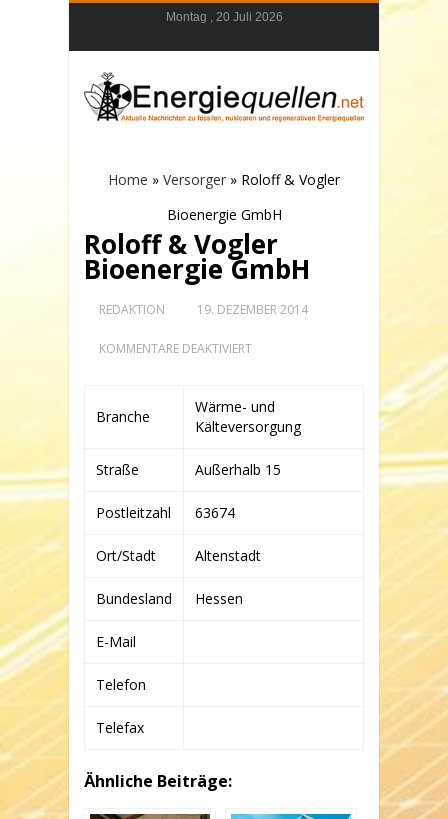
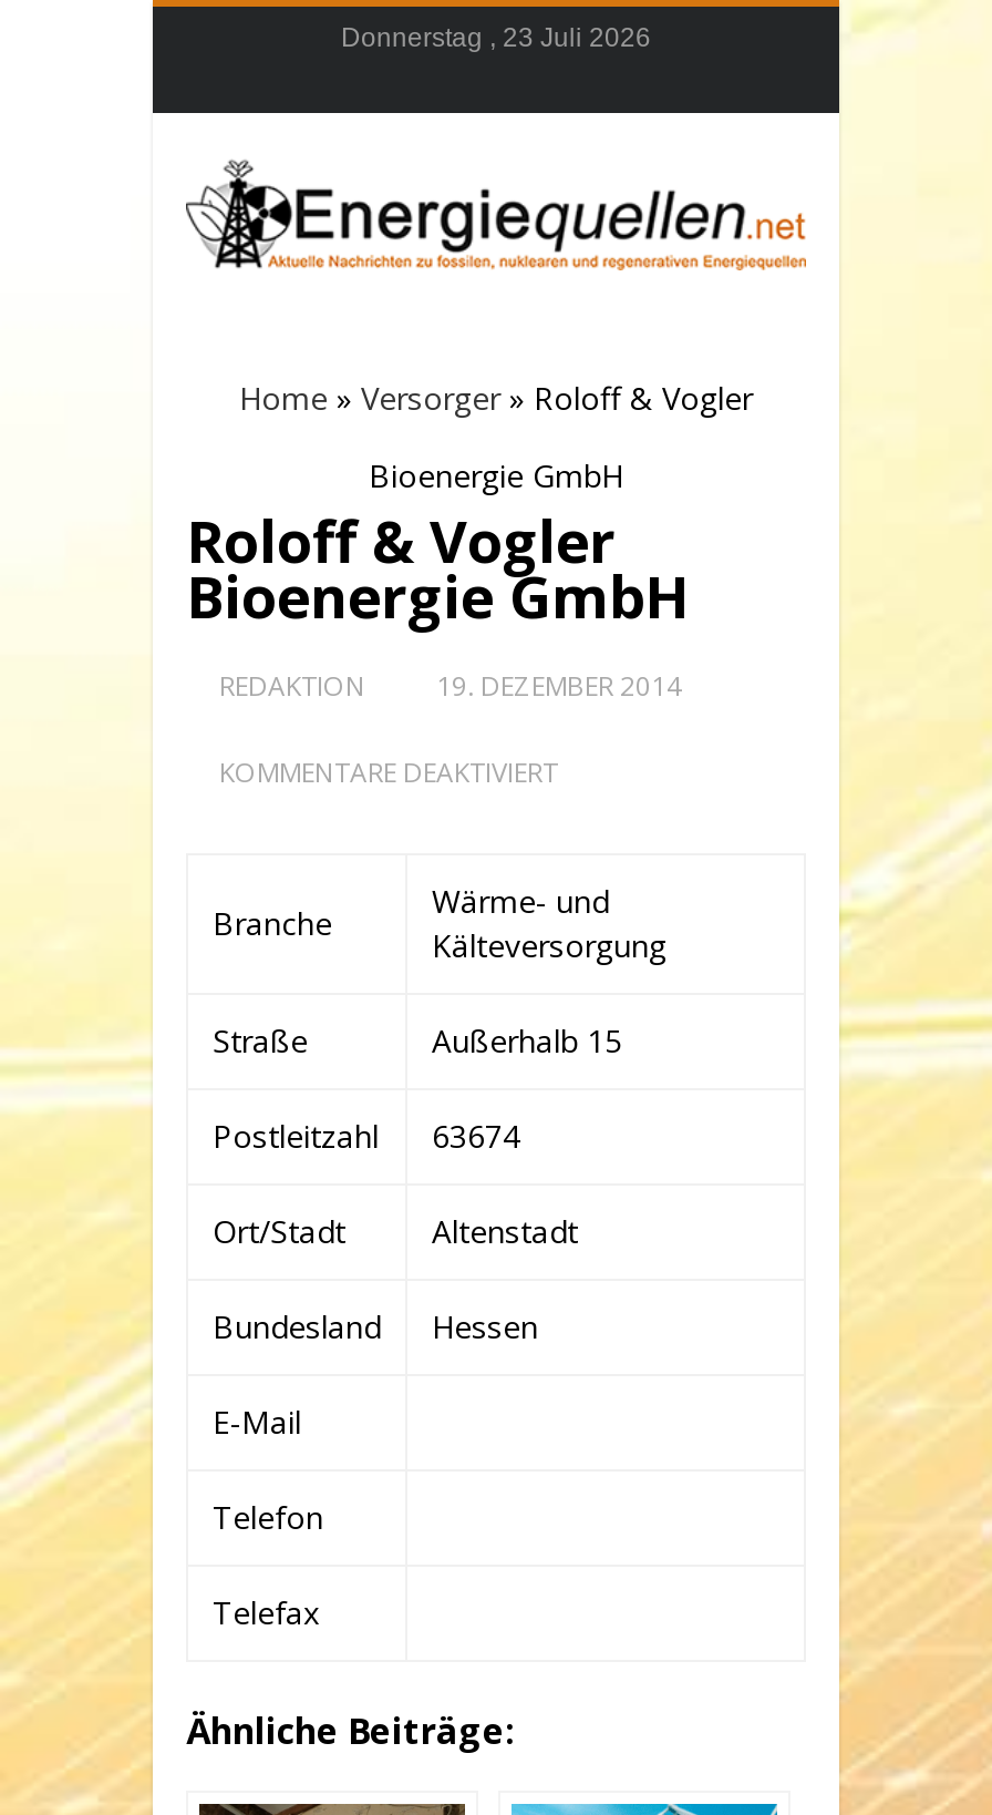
- Montag , 20 Juli 2026
+ Donnerstag , 23 Juli 2026
